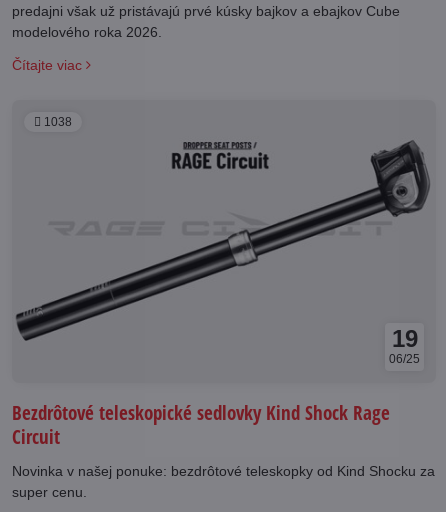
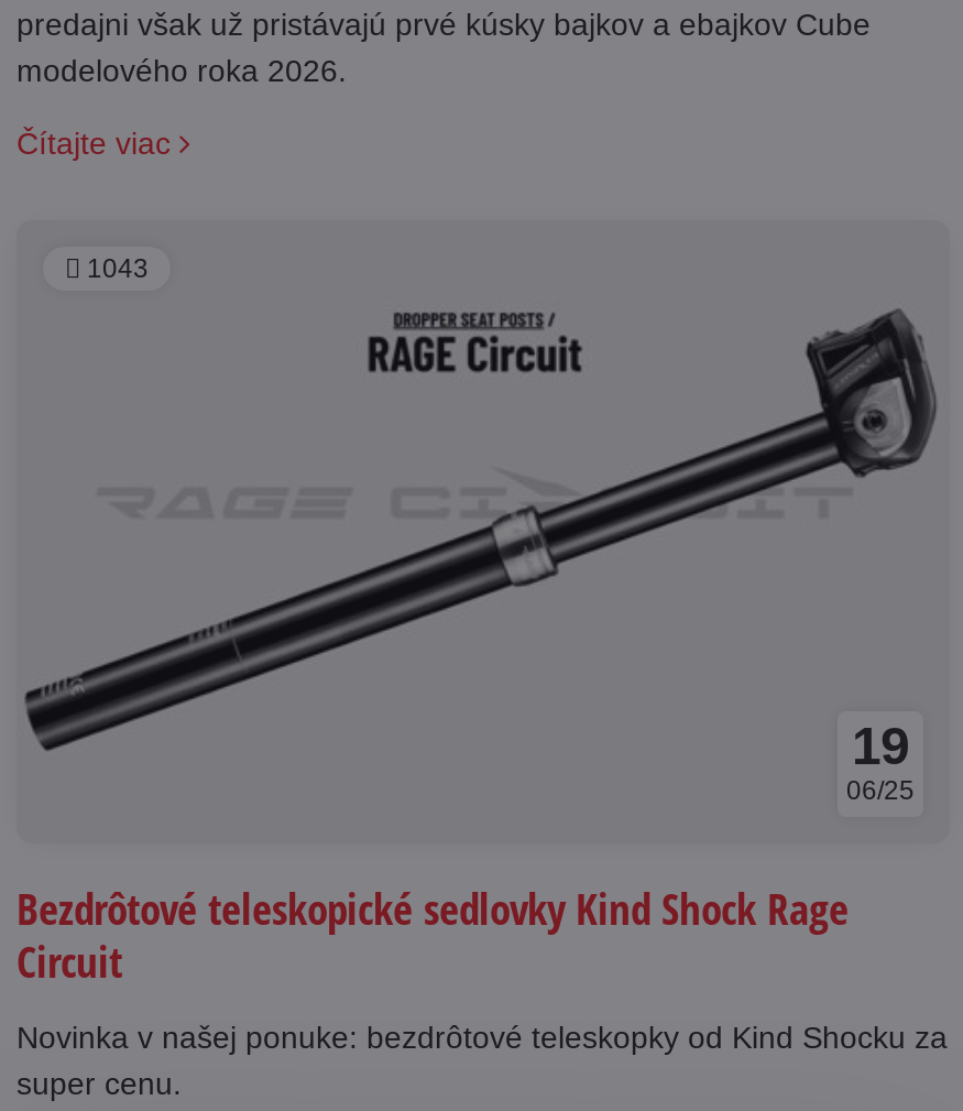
- 1038
+ 1043
